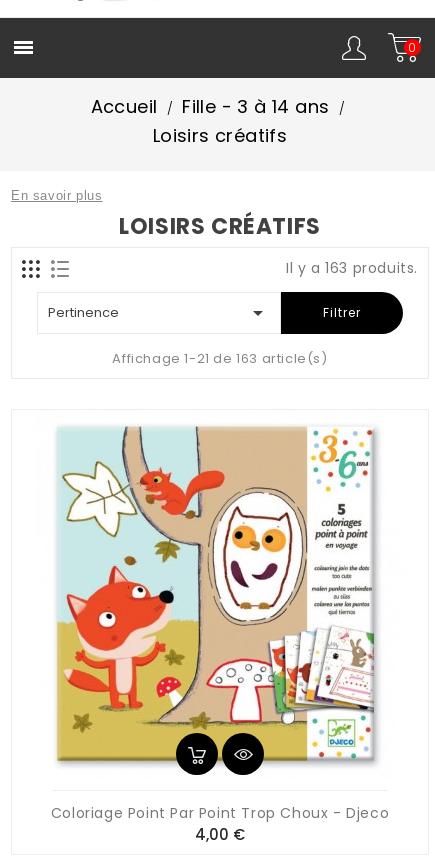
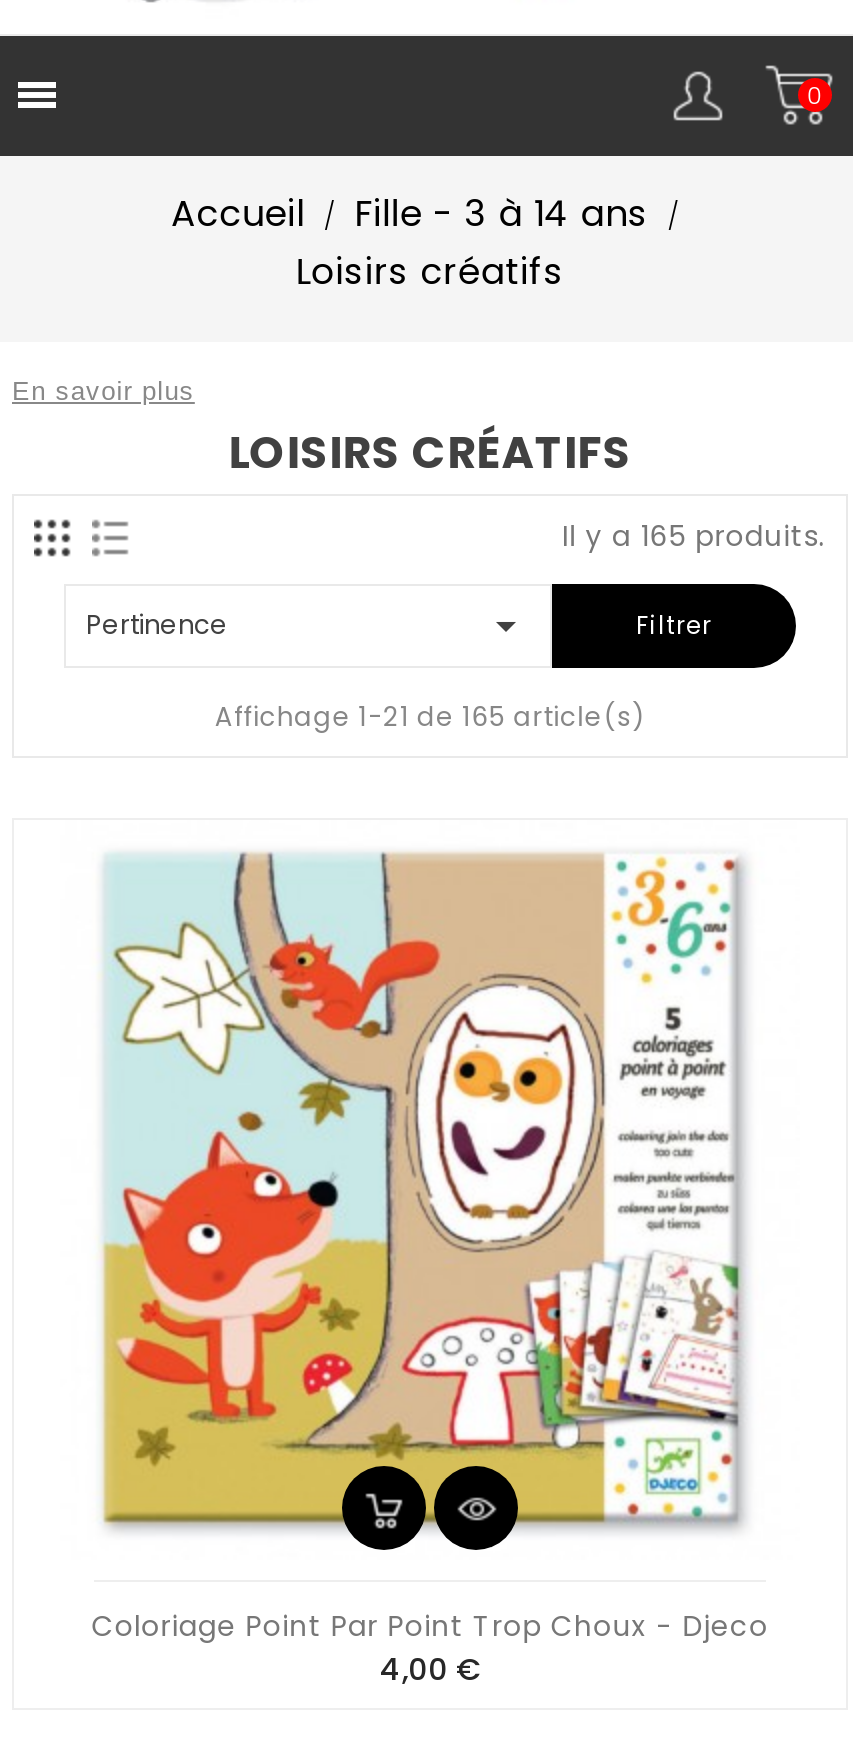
- Il y a 163 produits.
+ Il y a 165 produits.

- Affichage 1-21 de 163 article(s)
+ Affichage 1-21 de 165 article(s)
